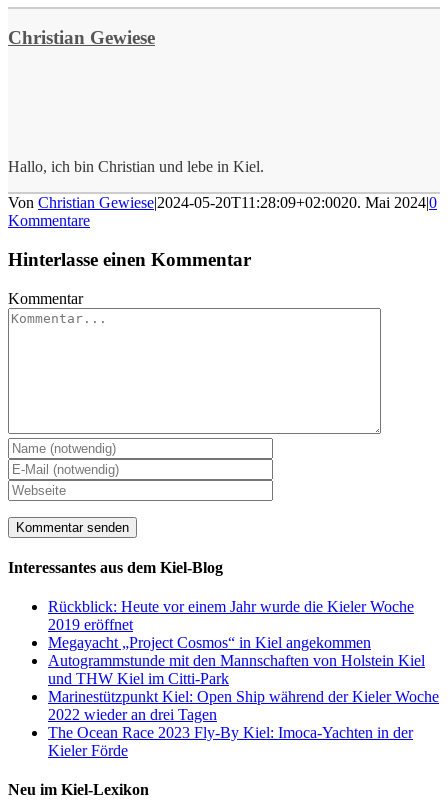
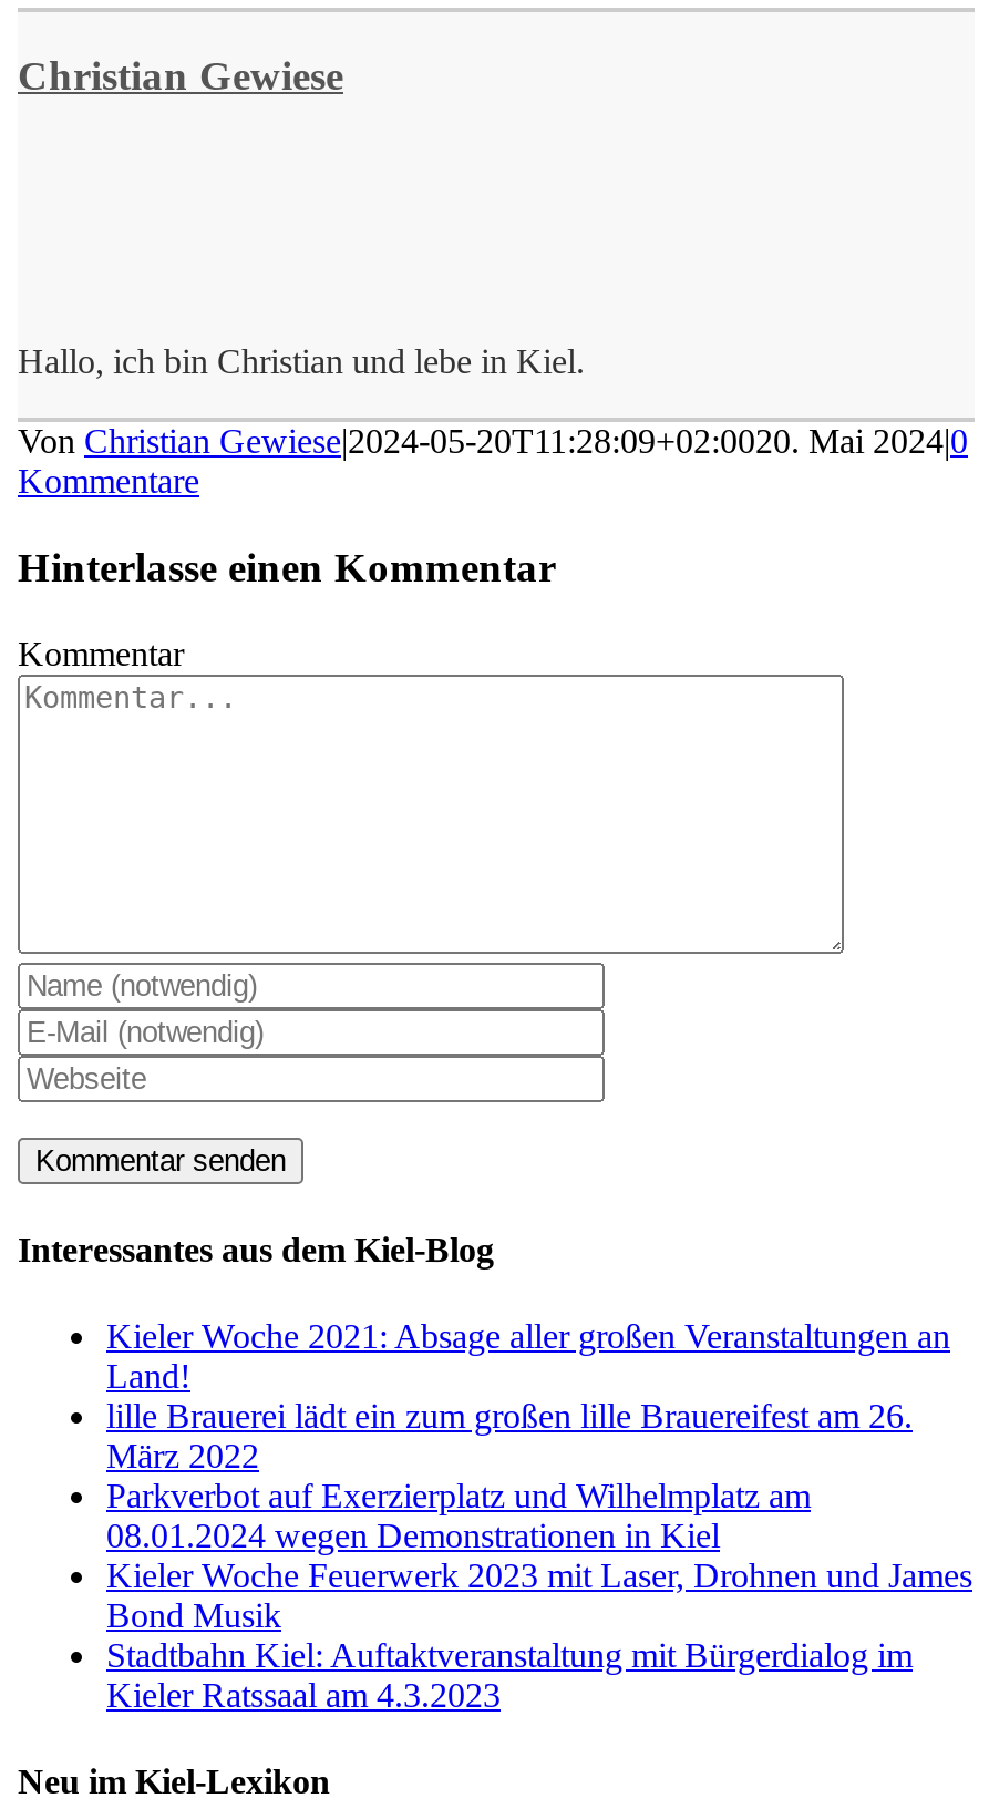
- Rückblick: Heute vor einem Jahr wurde die Kieler Woche
- 2019 eröffnet
- Megayacht „Project Cosmos“ in Kiel angekommen
- Autogrammstunde mit den Mannschaften von Holstein Kiel
- und THW Kiel im Citti-Park
- Marinestützpunkt Kiel: Open Ship während der Kieler Woche
- 2022 wieder an drei Tagen
- The Ocean Race 2023 Fly-By Kiel: Imoca-Yachten in der
- Kieler Förde
+ Kieler Woche 2021: Absage aller großen Veranstaltungen an
+ Land!
+ lille Brauerei lädt ein zum großen lille Brauereifest am 26.
+ März 2022
+ Parkverbot auf Exerzierplatz und Wilhelmplatz am
+ 08.01.2024 wegen Demonstrationen in Kiel
+ Kieler Woche Feuerwerk 2023 mit Laser, Drohnen und James
+ Bond Musik
+ Stadtbahn Kiel: Auftaktveranstaltung mit Bürgerdialog im
+ Kieler Ratssaal am 4.3.2023
